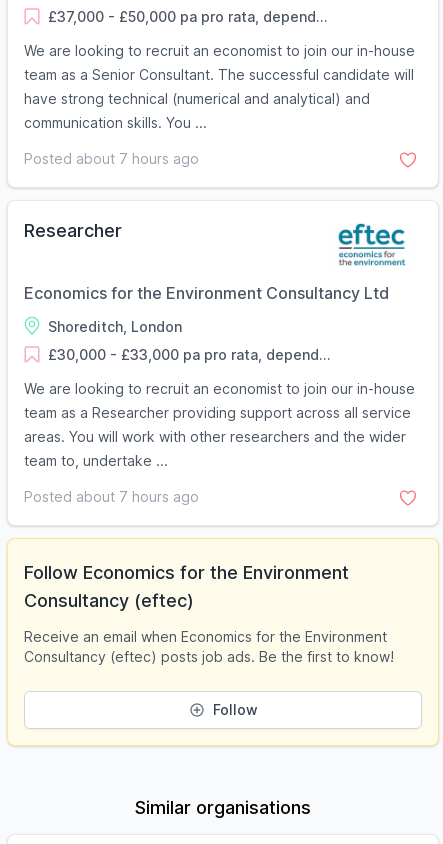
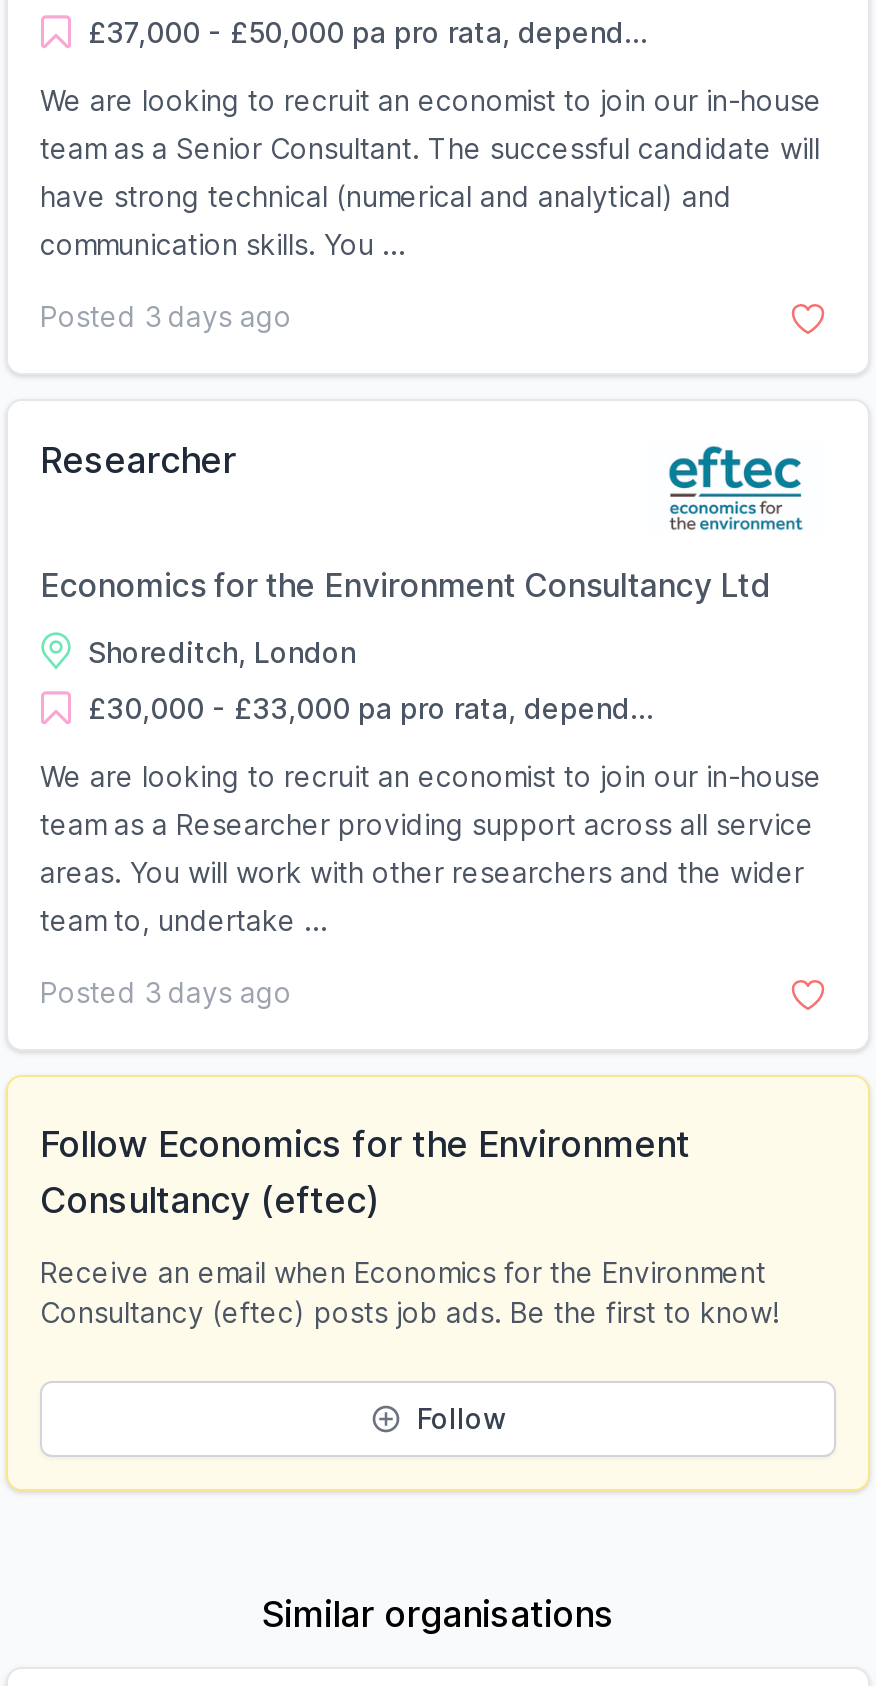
- Posted about 7 hours ago
+ Posted 3 days ago

- Posted about 7 hours ago
+ Posted 3 days ago
